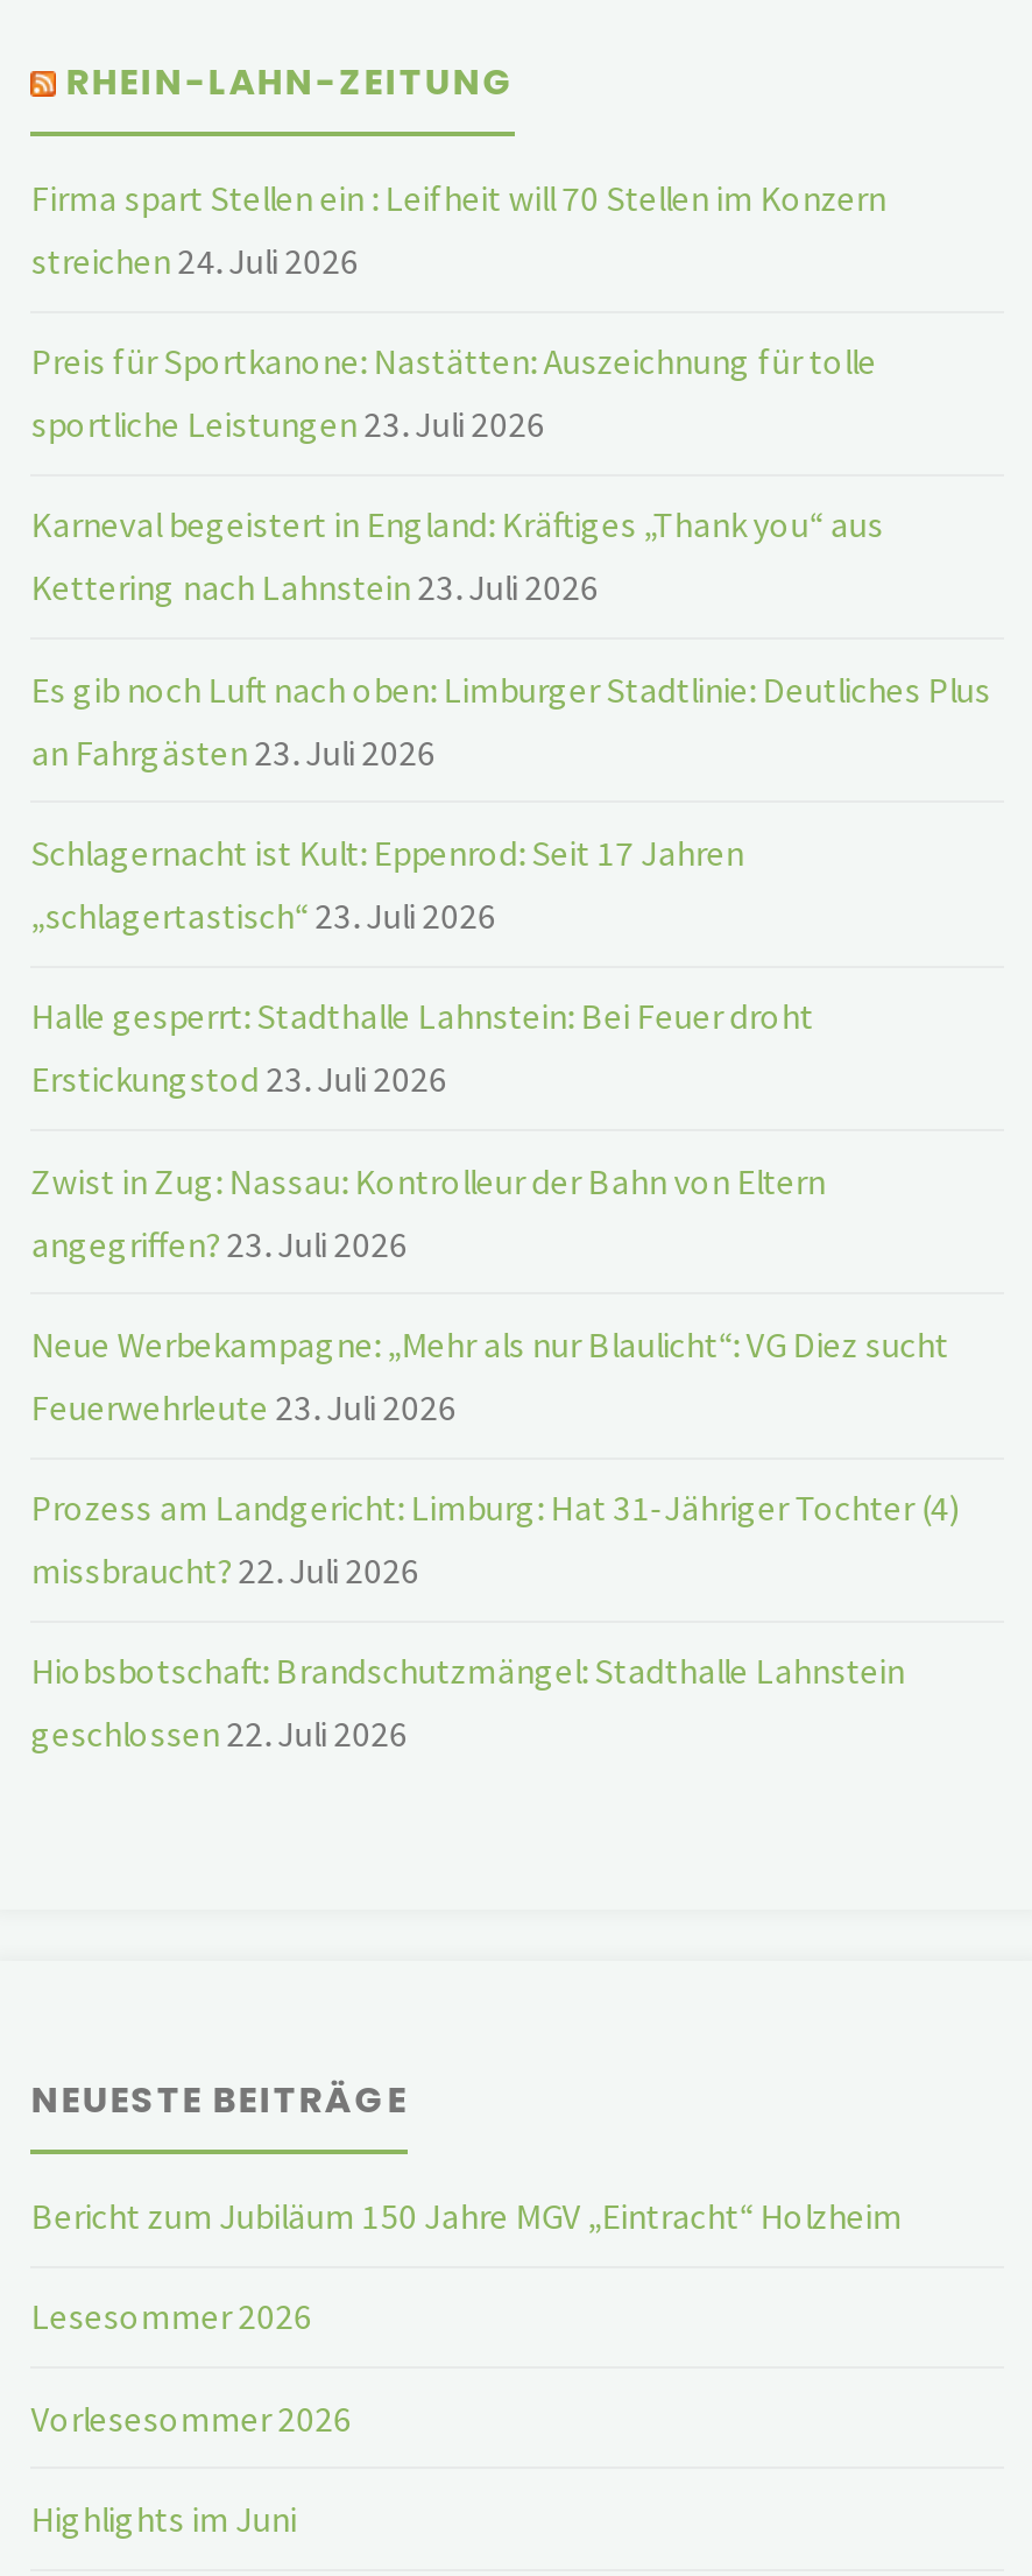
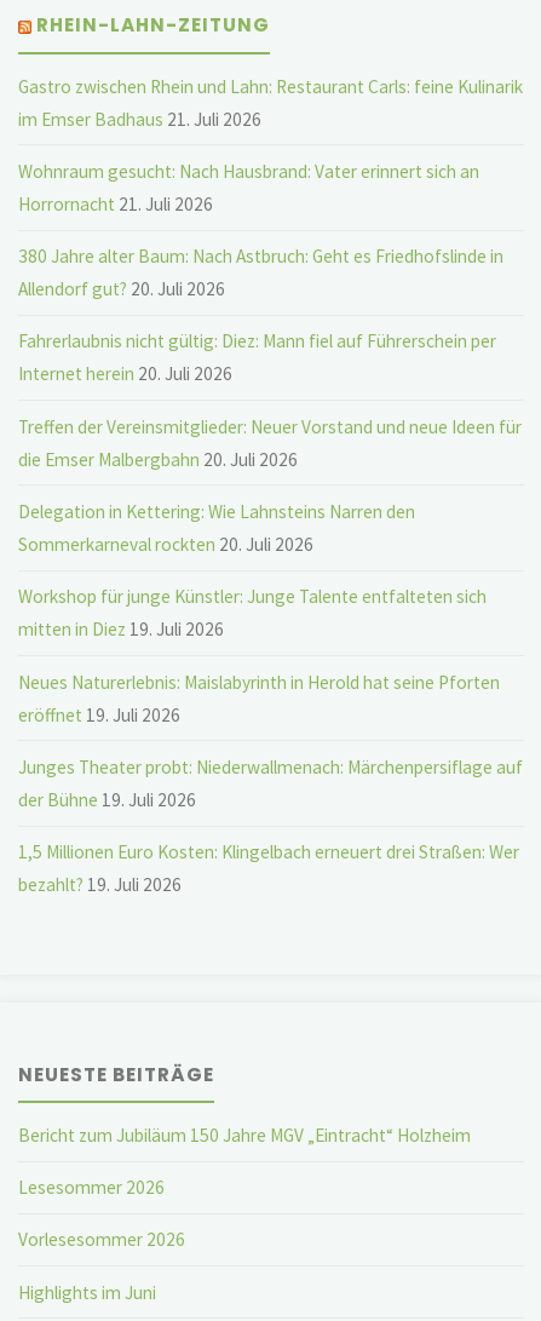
- Firma spart Stellen ein : Leifheit will 70 Stellen im Konzern
- streichen 24. Juli 2026
+ Gastro zwischen Rhein und Lahn: Restaurant Carls: feine Kulinarik
+ im Emser Badhaus 21. Juli 2026

- Preis für Sportkanone: Nastätten: Auszeichnung für tolle
- sportliche Leistungen 23. Juli 2026
+ Wohnraum gesucht: Nach Hausbrand: Vater erinnert sich an
+ Horrornacht 21. Juli 2026

- Karneval begeistert in England: Kräftiges „Thank you“ aus
- Kettering nach Lahnstein 23. Juli 2026
+ 380 Jahre alter Baum: Nach Astbruch: Geht es Friedhofslinde in
+ Allendorf gut? 20. Juli 2026

- Es gib noch Luft nach oben: Limburger Stadtlinie: Deutliches Plus
- an Fahrgästen 23. Juli 2026
+ Fahrerlaubnis nicht gültig: Diez: Mann fiel auf Führerschein per
+ Internet herein 20. Juli 2026

- Schlagernacht ist Kult: Eppenrod: Seit 17 Jahren
- „schlagertastisch“ 23. Juli 2026
+ Treffen der Vereinsmitglieder: Neuer Vorstand und neue Ideen für
+ die Emser Malbergbahn 20. Juli 2026

- Halle gesperrt: Stadthalle Lahnstein: Bei Feuer droht
- Erstickungstod 23. Juli 2026
+ Delegation in Kettering: Wie Lahnsteins Narren den
+ Sommerkarneval rockten 20. Juli 2026

- Zwist in Zug: Nassau: Kontrolleur der Bahn von Eltern
- angegriffen? 23. Juli 2026
+ Workshop für junge Künstler: Junge Talente entfalteten sich
+ mitten in Diez 19. Juli 2026

- Neue Werbekampagne: „Mehr als nur Blaulicht“: VG Diez sucht
- Feuerwehrleute 23. Juli 2026
+ Neues Naturerlebnis: Maislabyrinth in Herold hat seine Pforten
+ eröffnet 19. Juli 2026

- Prozess am Landgericht: Limburg: Hat 31-Jähriger Tochter (4)
- missbraucht? 22. Juli 2026
+ Junges Theater probt: Niederwallmenach: Märchenpersiflage auf
+ der Bühne 19. Juli 2026

- Hiobsbotschaft: Brandschutzmängel: Stadthalle Lahnstein
- geschlossen 22. Juli 2026
+ 1,5 Millionen Euro Kosten: Klingelbach erneuert drei Straßen: Wer
+ bezahlt? 19. Juli 2026
